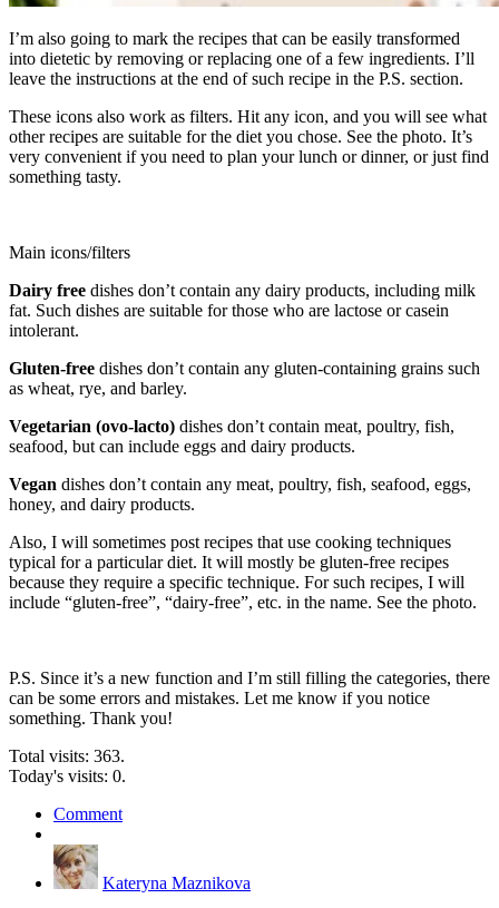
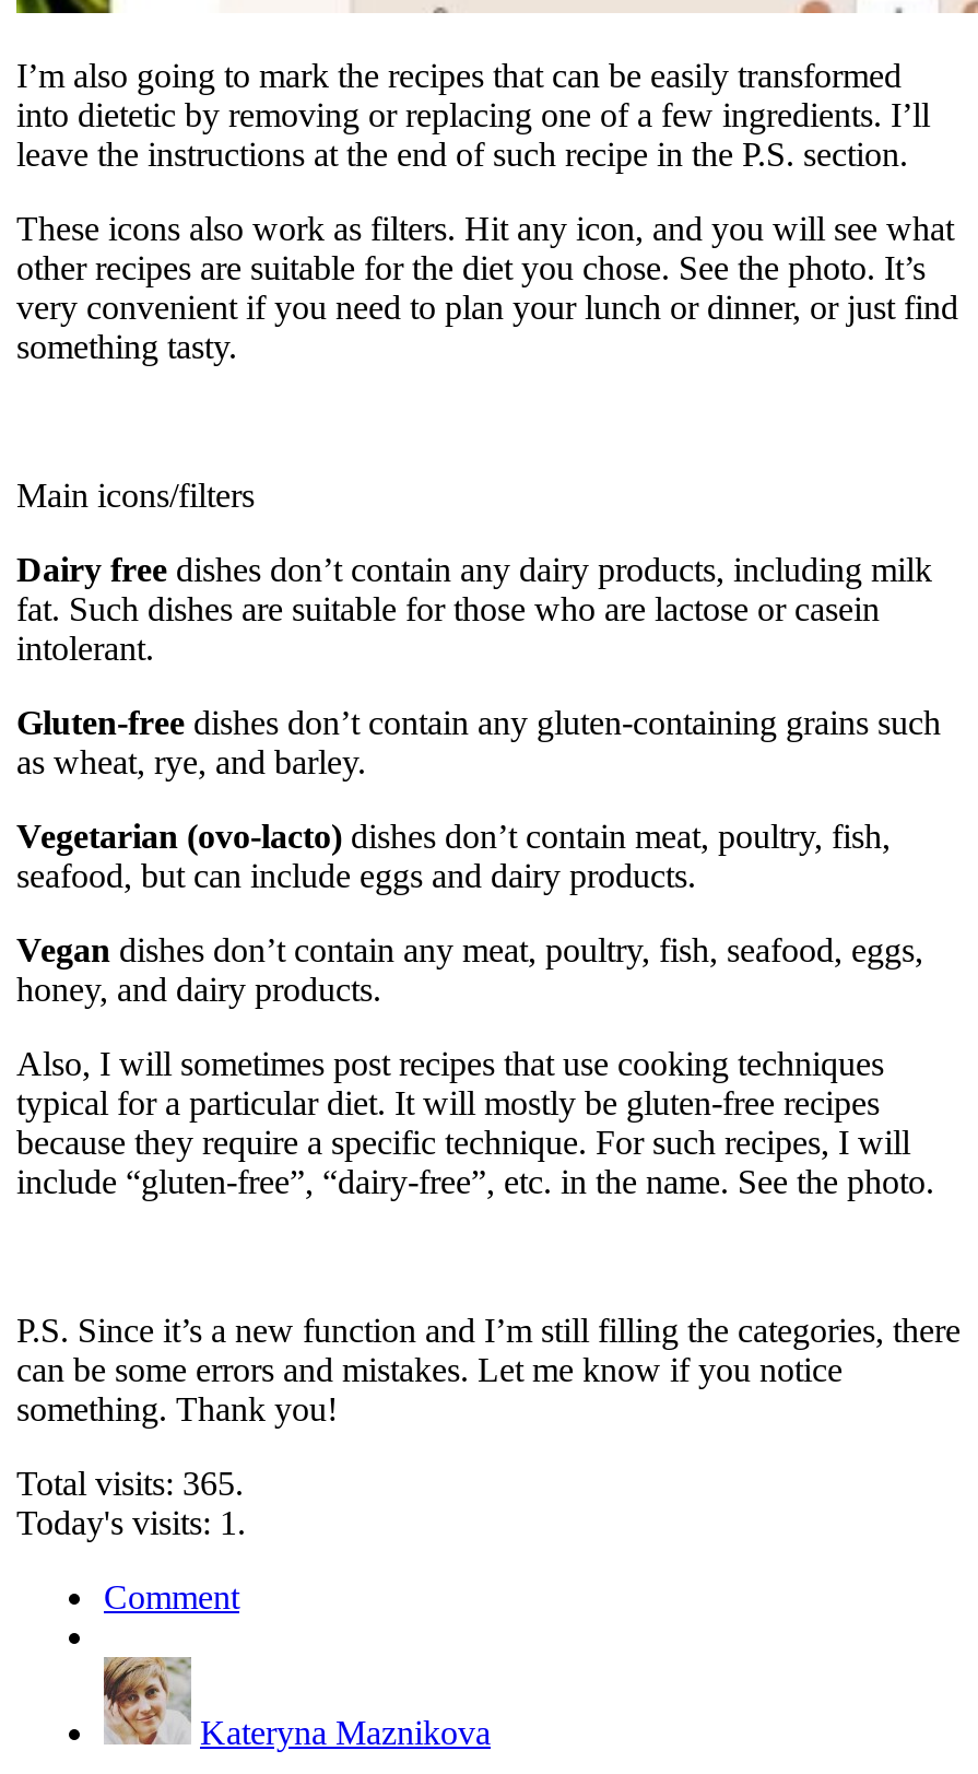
- Total visits: 363.
+ Total visits: 365.

- Today's visits: 0.
+ Today's visits: 1.
